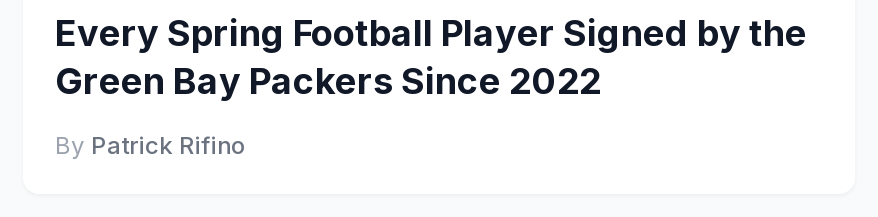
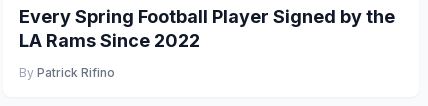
- Green Bay Packers Since 2022
+ LA Rams Since 2022
